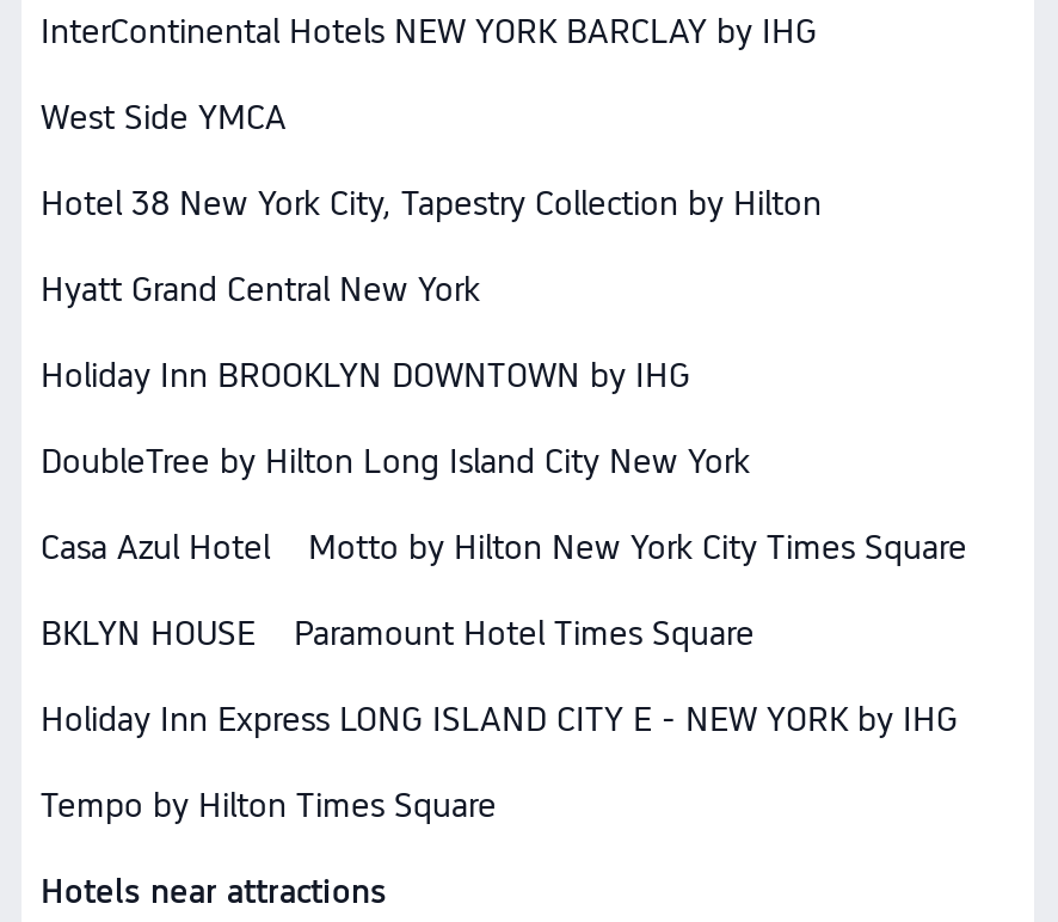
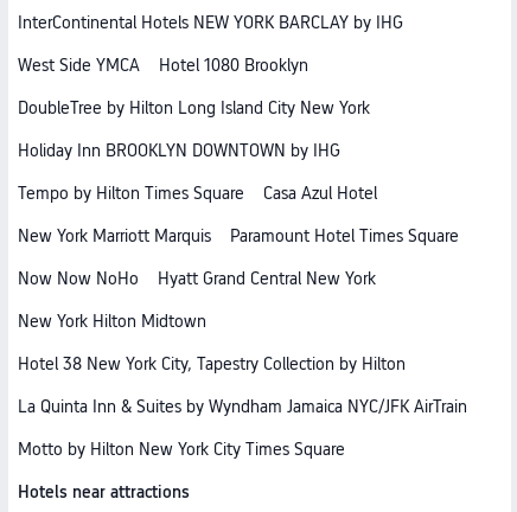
+ Hotel 1080 Brooklyn

moved down: Hotel 38 New York City, Tapestry Collection by Hilton

moved down: Hyatt Grand Central New York

moved down: Holiday Inn BROOKLYN DOWNTOWN by IHG

moved up: DoubleTree by Hilton Long Island City New York

moved up: Casa Azul Hotel

moved down: Motto by Hilton New York City Times Square

- BKLYN HOUSE
- Holiday Inn Express LONG ISLAND CITY E - NEW YORK by IHG

moved down: Paramount Hotel Times Square

moved up: Tempo by Hilton Times Square

+ New York Marriott Marquis
+ Now Now NoHo
+ New York Hilton Midtown
+ La Quinta Inn & Suites by Wyndham Jamaica NYC/JFK AirTrain
